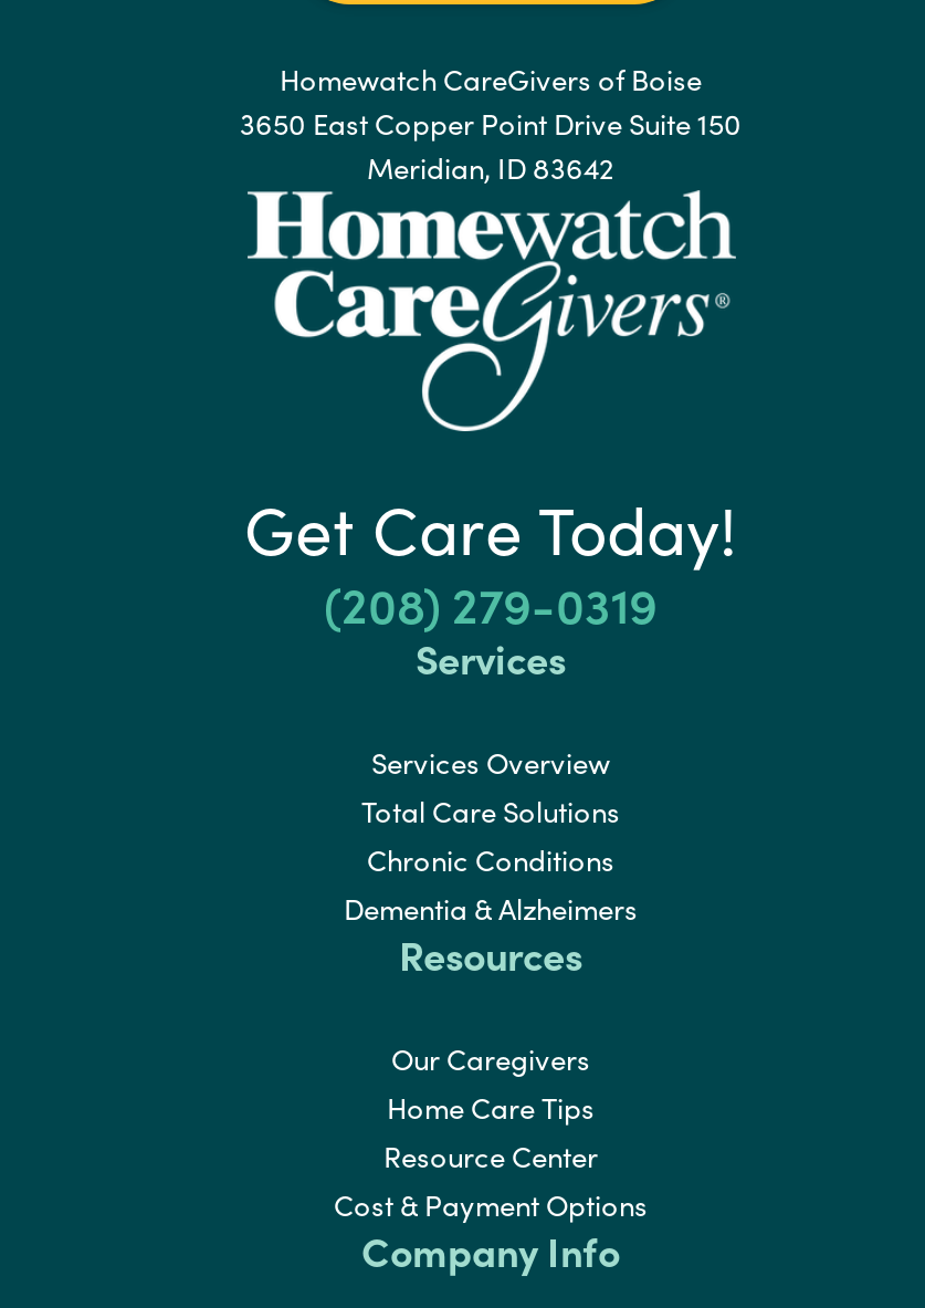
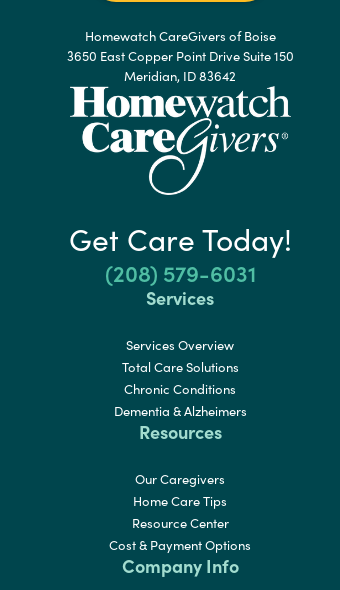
- (208) 279-0319
+ (208) 579-6031
